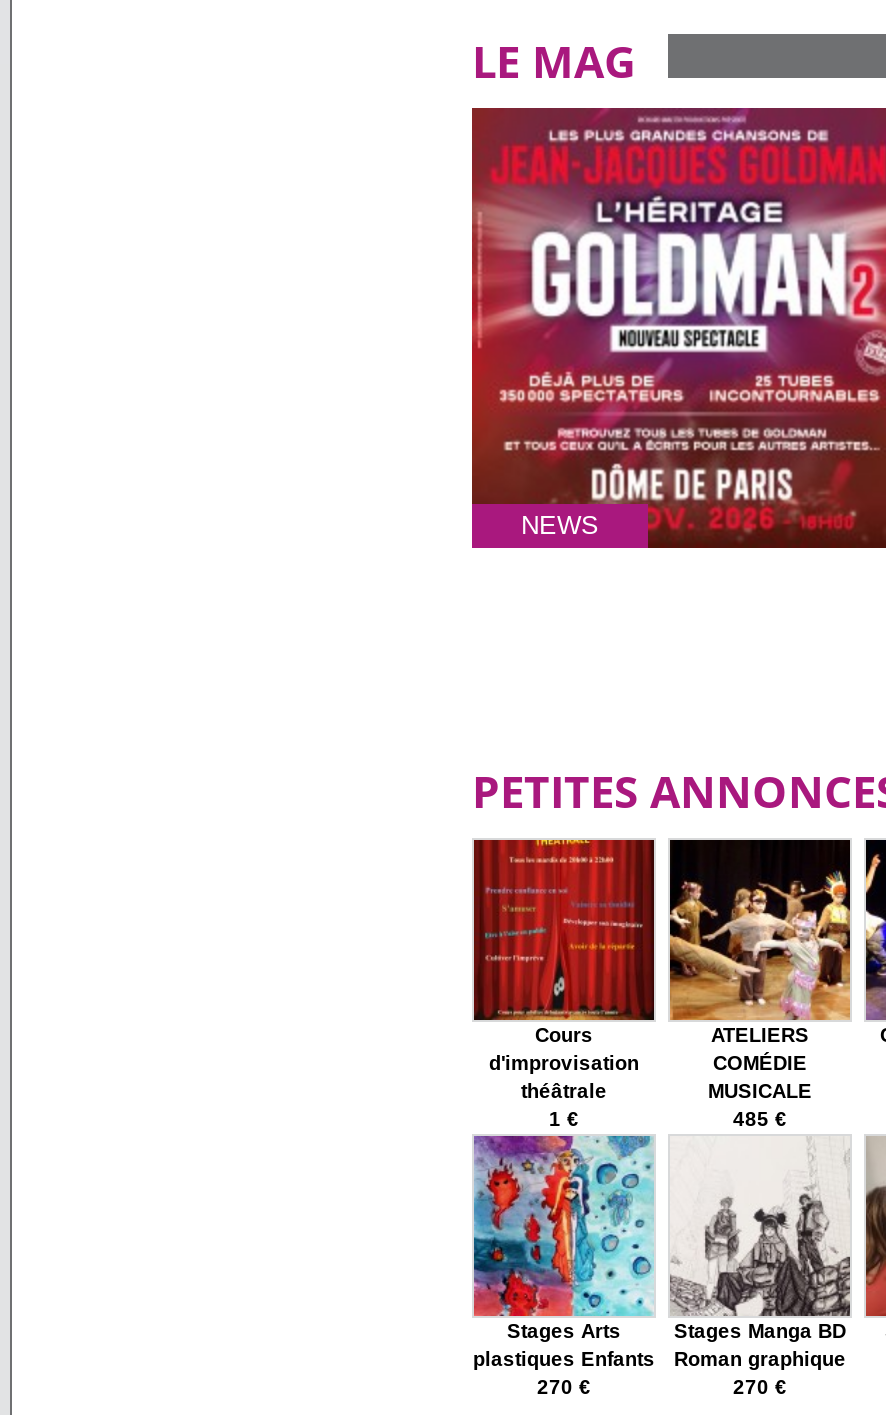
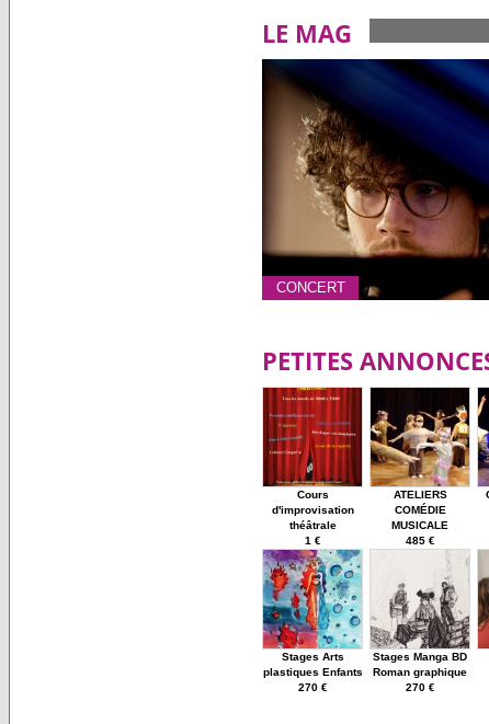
- [image]
- NEWS
+ [image]
+ CONCERT
